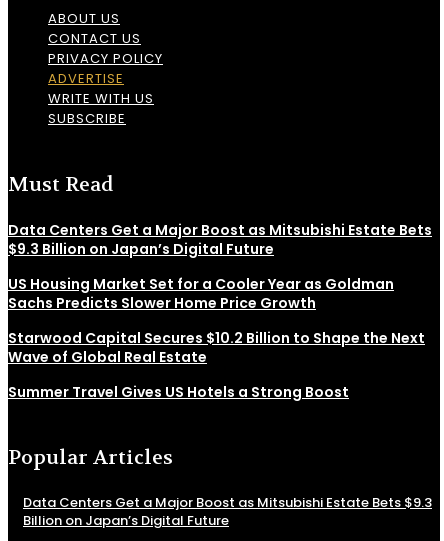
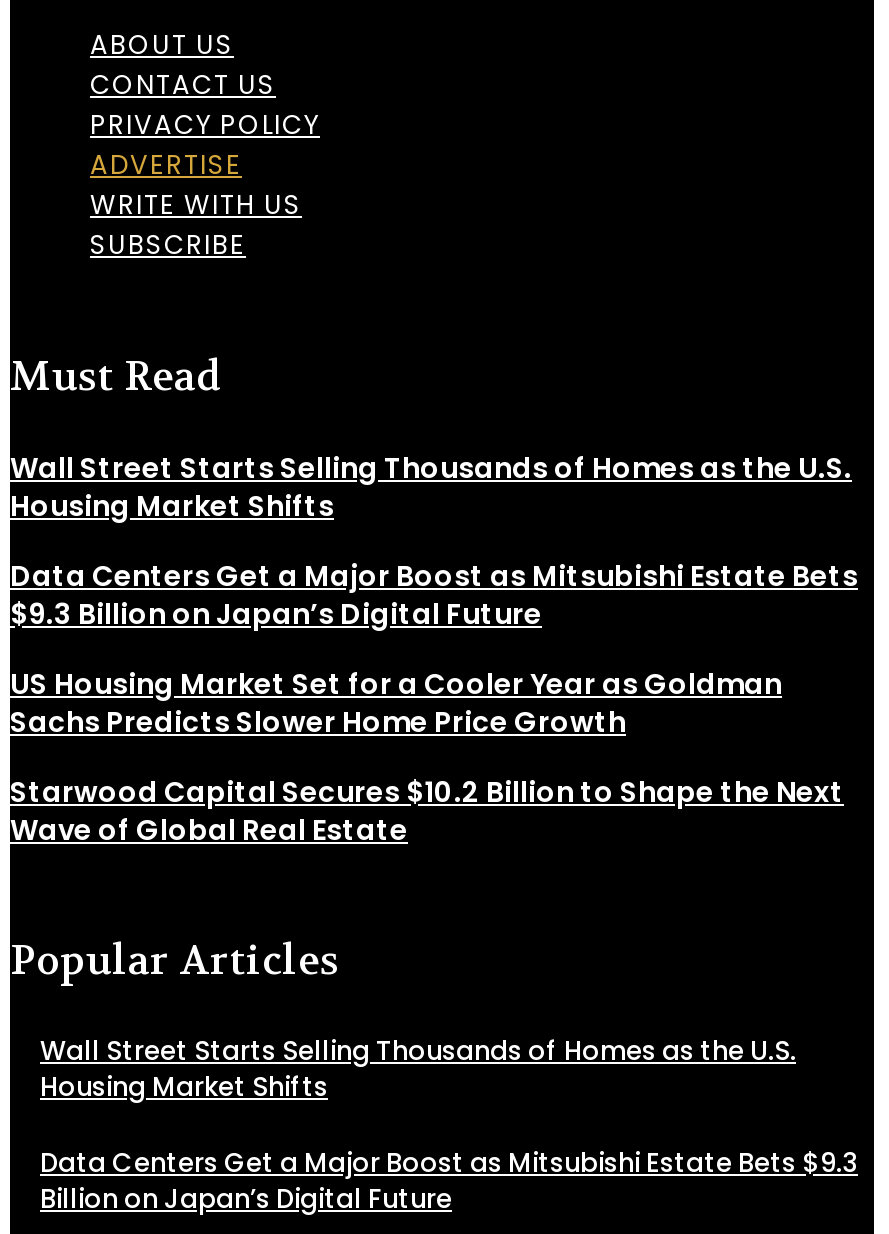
+ Wall Street Starts Selling Thousands of Homes as the U.S.
+ Housing Market Shifts

- Summer Travel Gives US Hotels a Strong Boost

+ Wall Street Starts Selling Thousands of Homes as the U.S.
+ Housing Market Shifts
